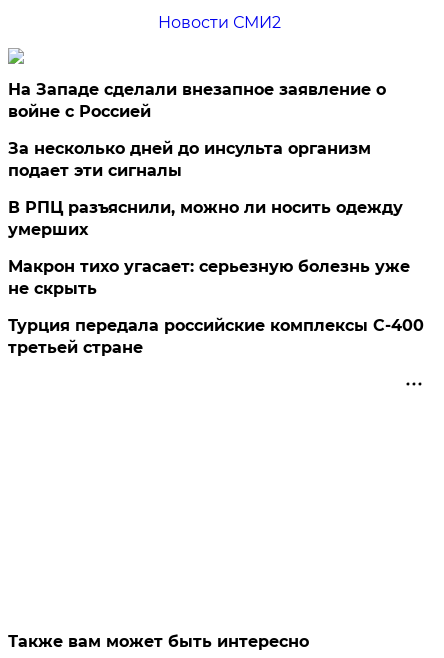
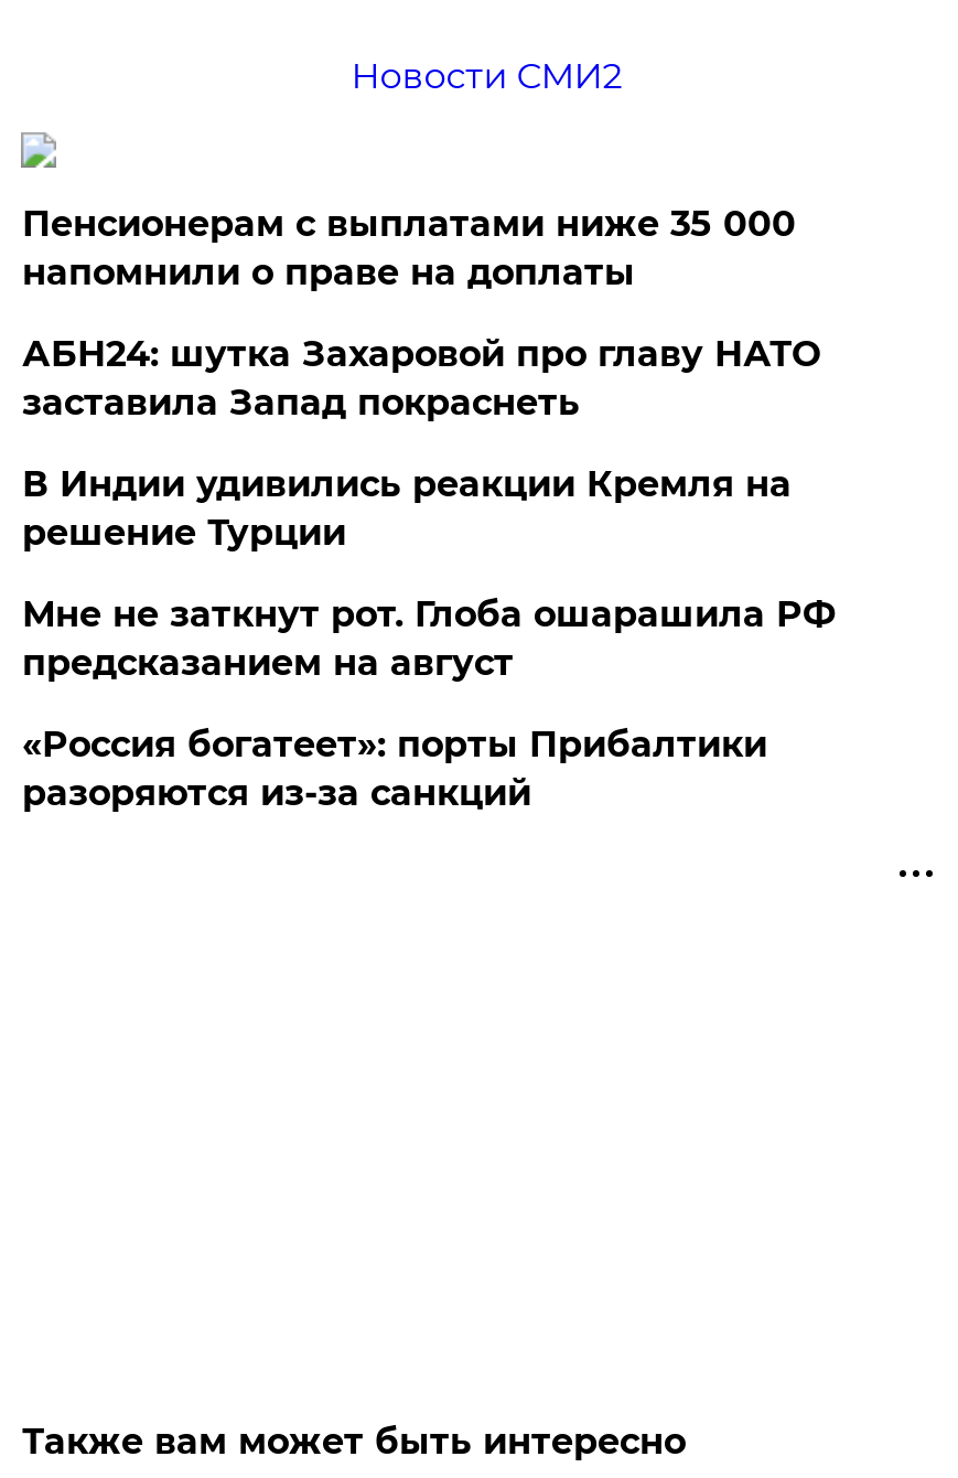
- На Западе сделали внезапное заявление о
- войне с Россией
+ Пенсионерам с выплатами ниже 35 000
+ напомнили о праве на доплаты

- За несколько дней до инсульта организм
- подает эти сигналы
+ АБН24: шутка Захаровой про главу НАТО
+ заставила Запад покраснеть

- В РПЦ разъяснили, можно ли носить одежду
- умерших
+ В Индии удивились реакции Кремля на
+ решение Турции

- Макрон тихо угасает: серьезную болезнь уже
- не скрыть
+ Мне не заткнут рот. Глоба ошарашила РФ
+ предсказанием на август

- Турция передала российские комплексы С-400
- третьей стране
+ «Россия богатеет»: порты Прибалтики
+ разоряются из-за санкций
